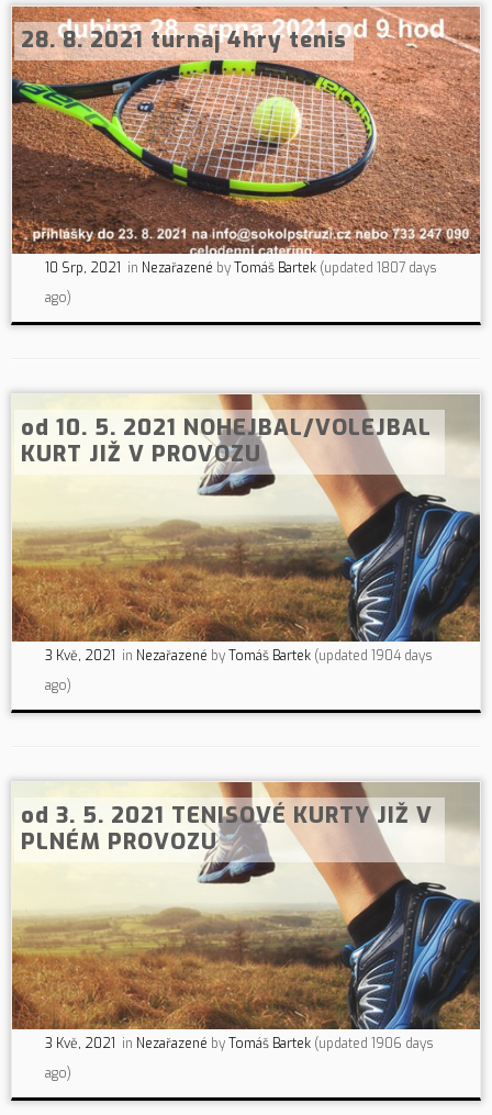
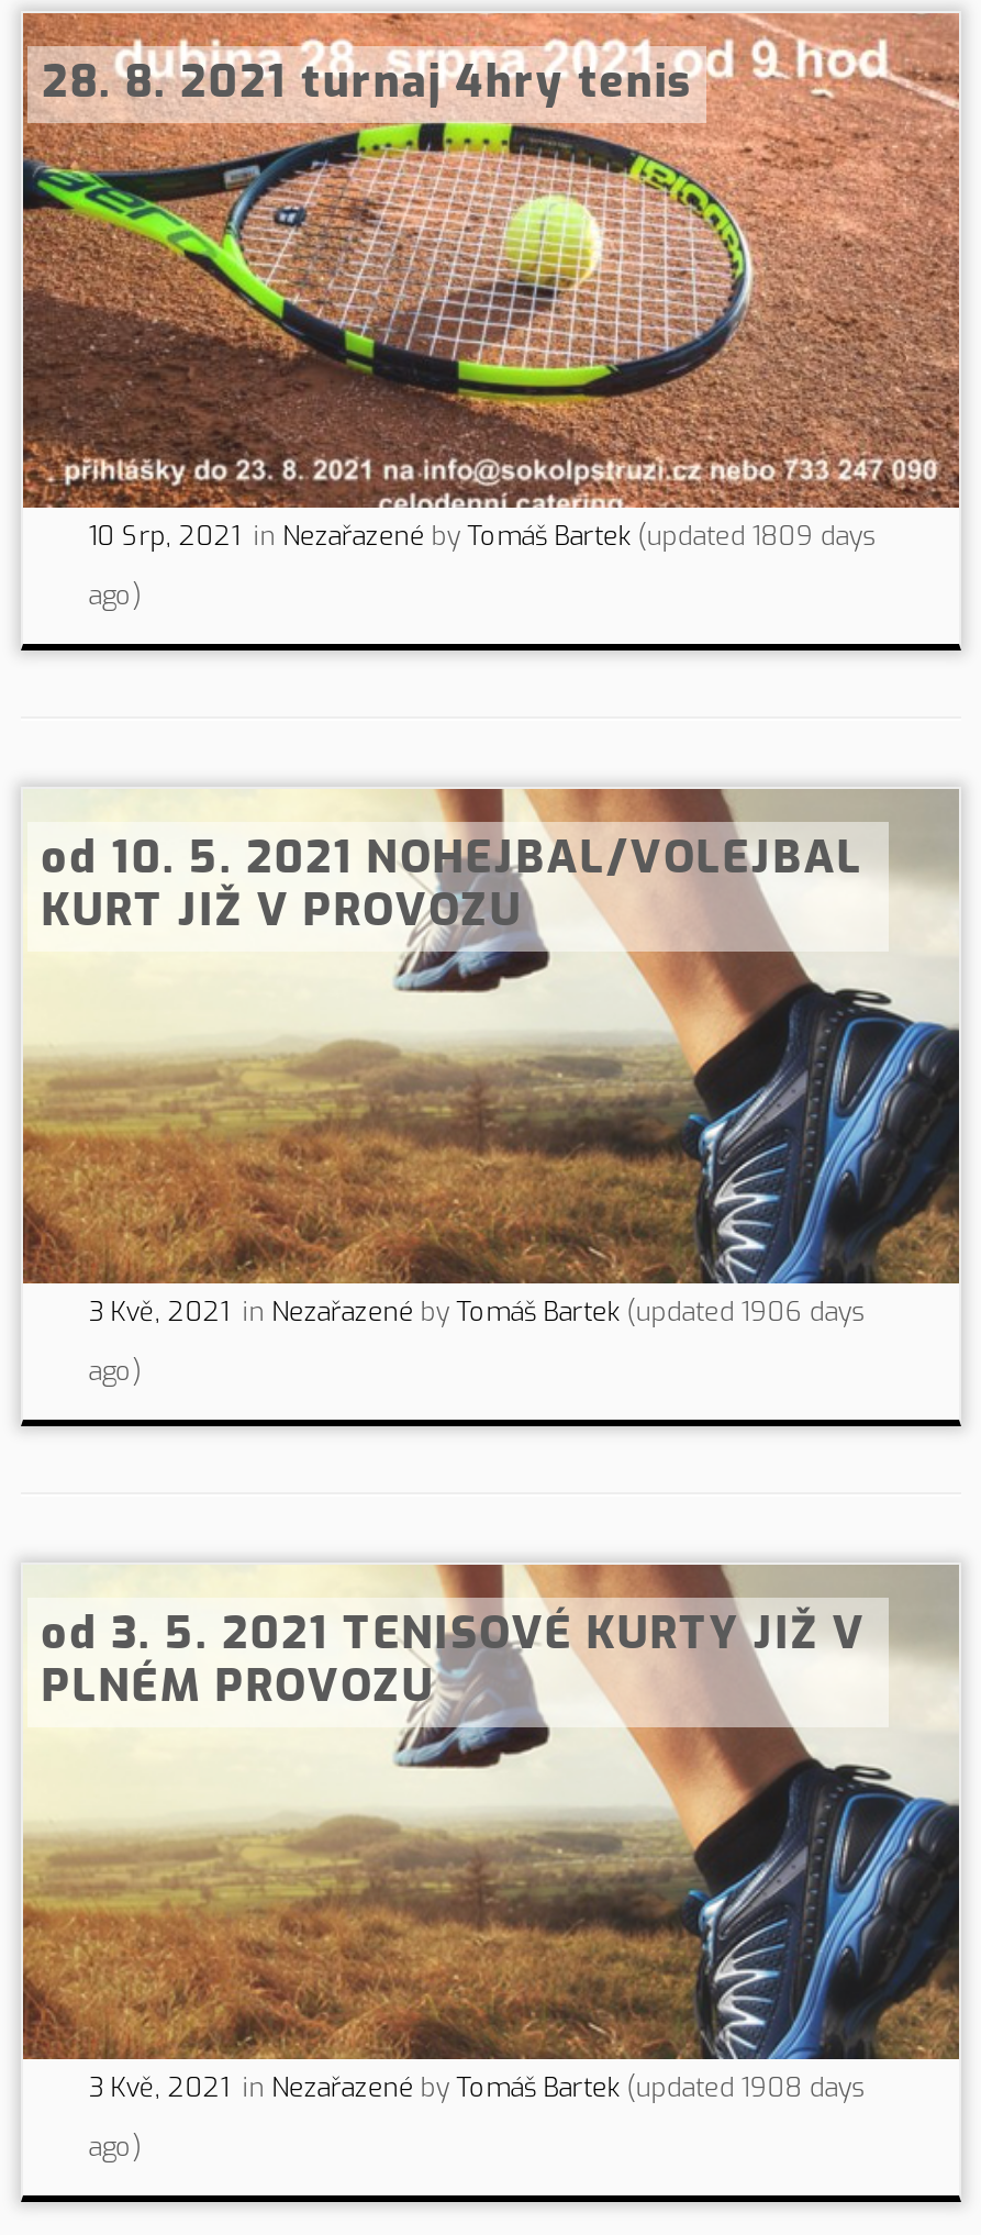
- 10 Srp, 2021 in Nezařazené by Tomáš Bartek (updated 1807 days
+ 10 Srp, 2021 in Nezařazené by Tomáš Bartek (updated 1809 days

- 3 Kvě, 2021 in Nezařazené by Tomáš Bartek (updated 1904 days

+ 3 Kvě, 2021 in Nezařazené by Tomáš Bartek (updated 1908 days

moved up: 3 Kvě, 2021 in Nezařazené by Tomáš Bartek (updated 1906 days
